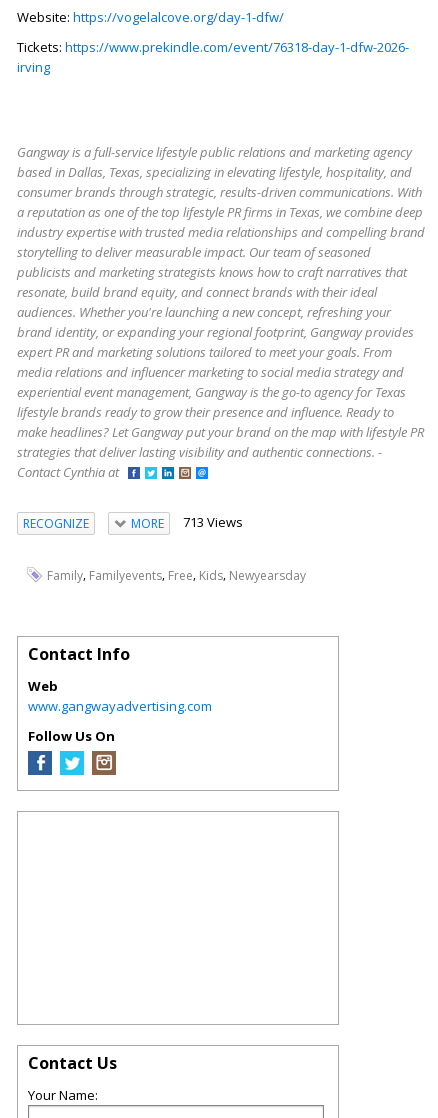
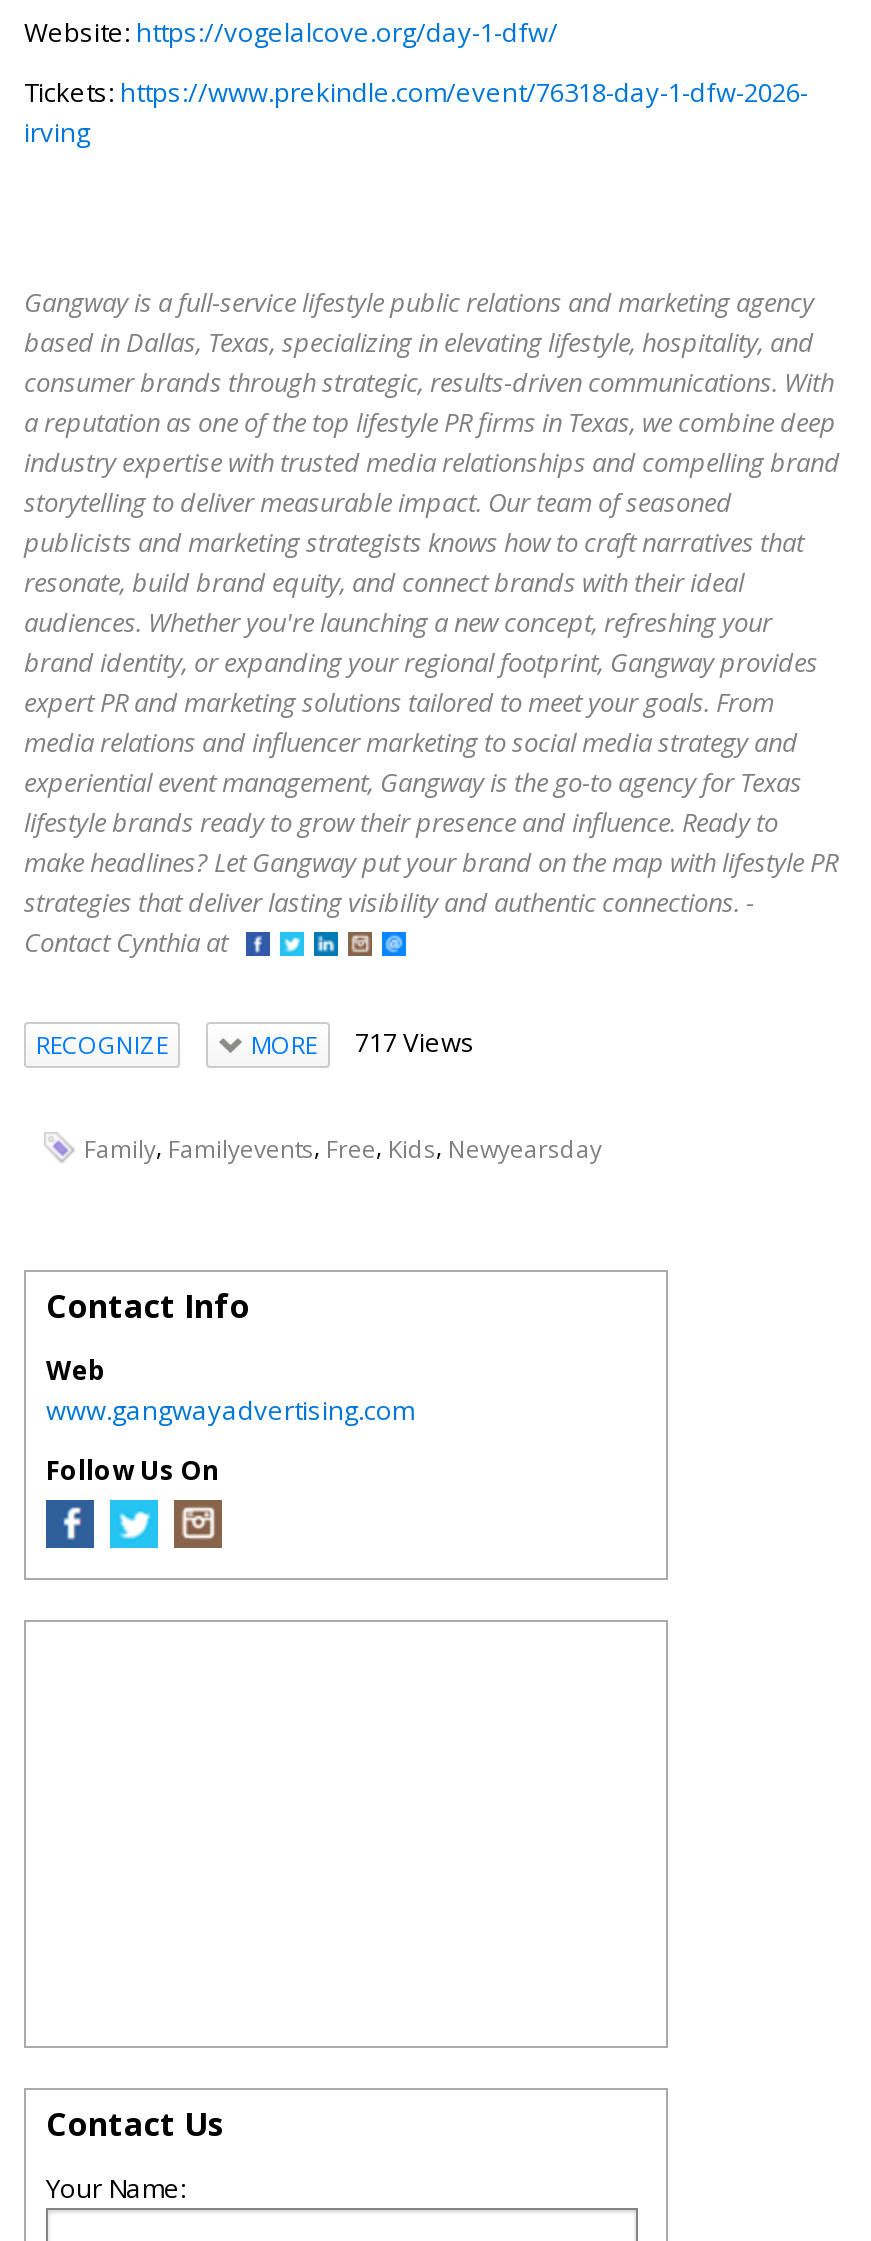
- MORE 713 Views
+ MORE 717 Views
